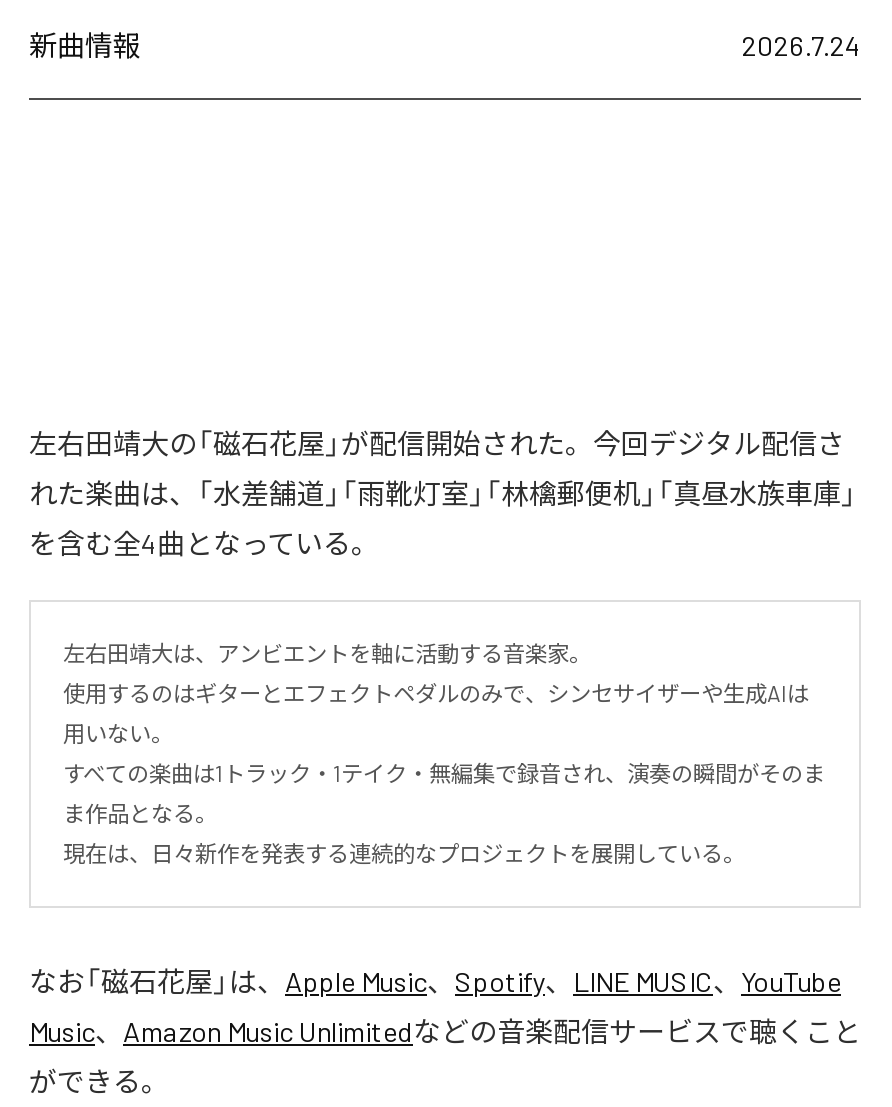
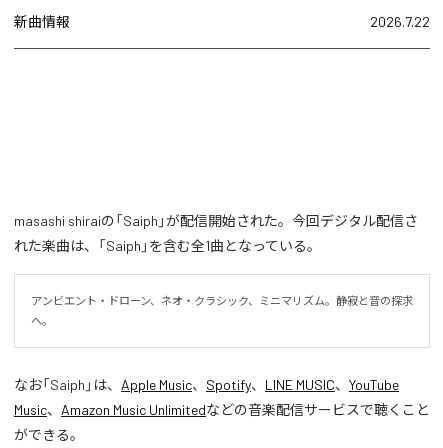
- 2026.7.24
+ 2026.7.22

- 左右田靖大の「磁石花屋」が配信開始された。今回デジタル配信さ
- れた楽曲は、「水差舗道」「雨靴灯室」「林檎郵便机」「真昼水族車庫」
- を含む全4曲となっている。
- 左右田靖大は、アンビエントを軸に活動する音楽家。
- 使用するのはギターとエフェクトペダルのみで、シンセサイザーや生成AIは
- 用いない。
- すべての楽曲は1トラック・1テイク・無編集で録音され、演奏の瞬間がそのま
- ま作品となる。
- 現在は、日々新作を発表する連続的なプロジェクトを展開している。
+ masashi shiraiの「Saiph」が配信開始された。今回デジタル配信さ
+ れた楽曲は、「Saiph」を含む全1曲となっている。
+ アンビエント・ドローン、ネオ・クラシック、ミニマリズム。静寂と音の探求
+ へ。

- なお「磁石花屋」は、Apple Music、Spotify、LINE MUSIC、YouTube
+ なお「Saiph」は、Apple Music、Spotify、LINE MUSIC、YouTube
